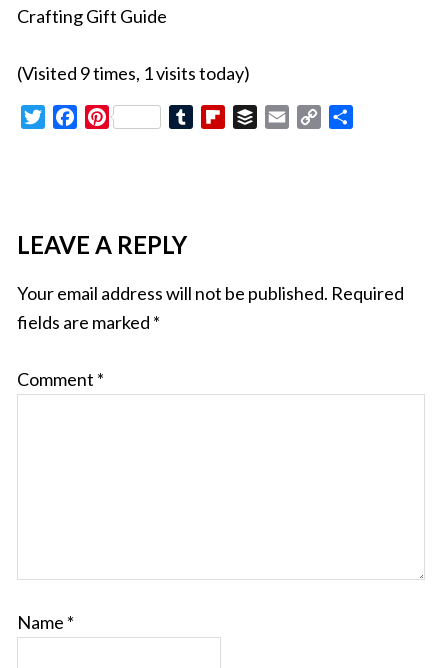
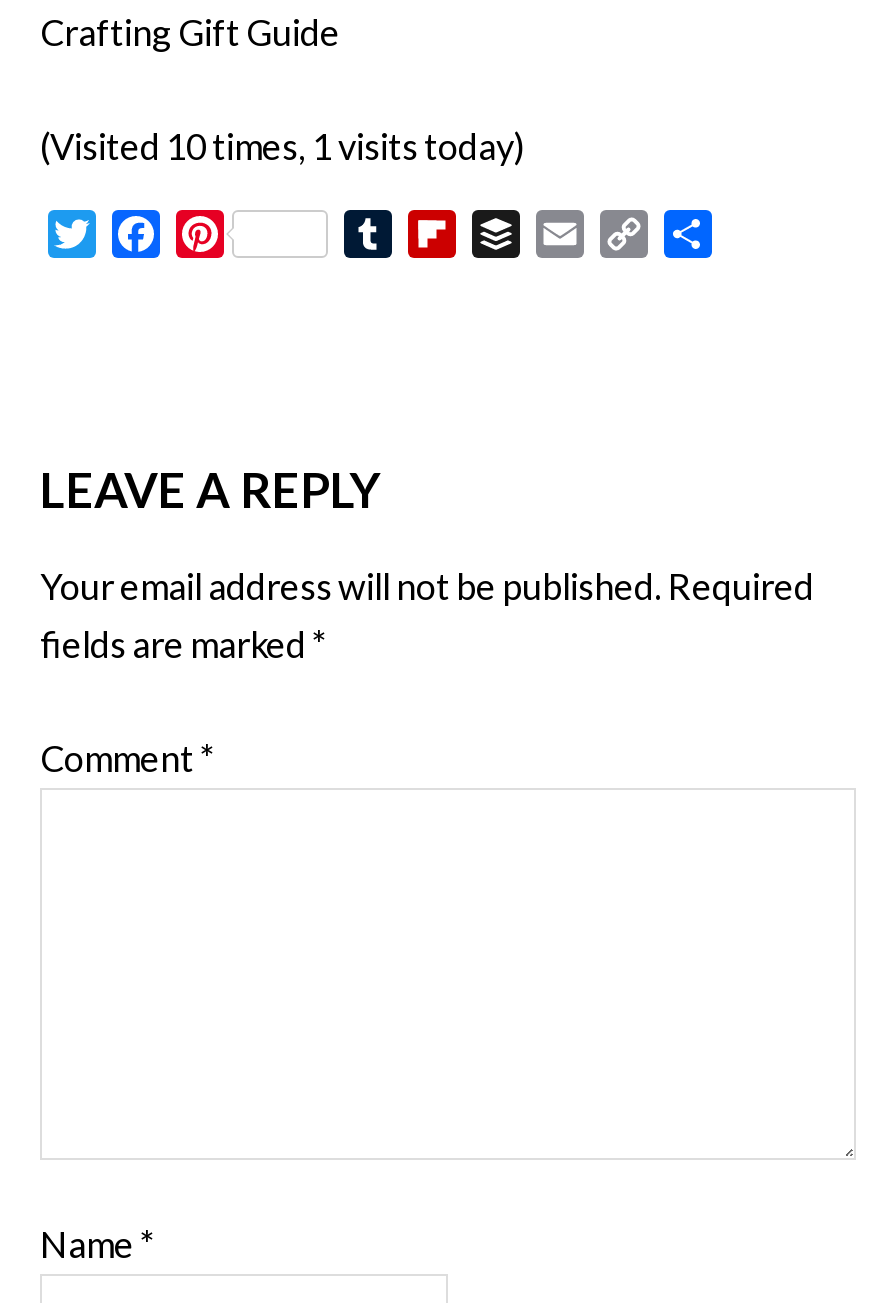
- (Visited 9 times, 1 visits today)
+ (Visited 10 times, 1 visits today)
